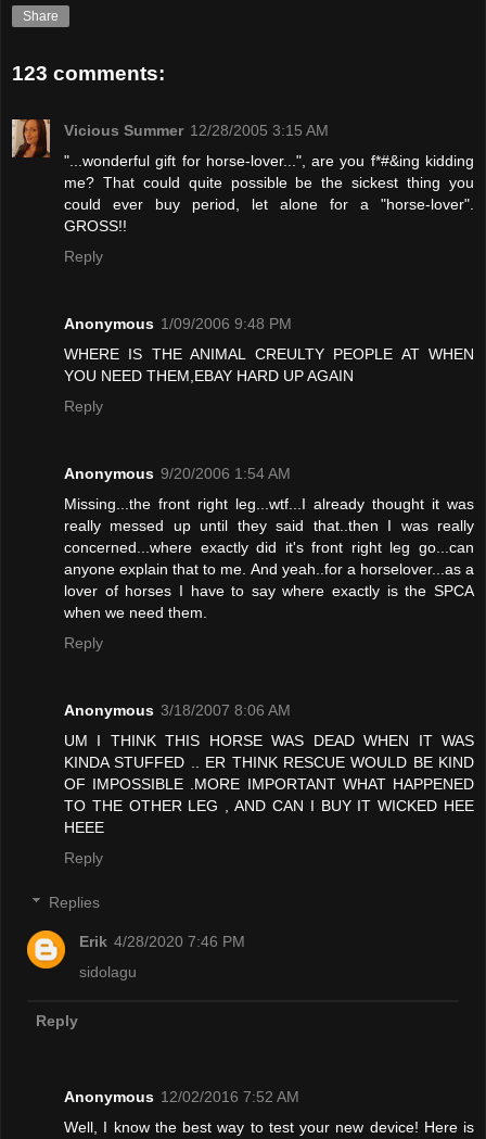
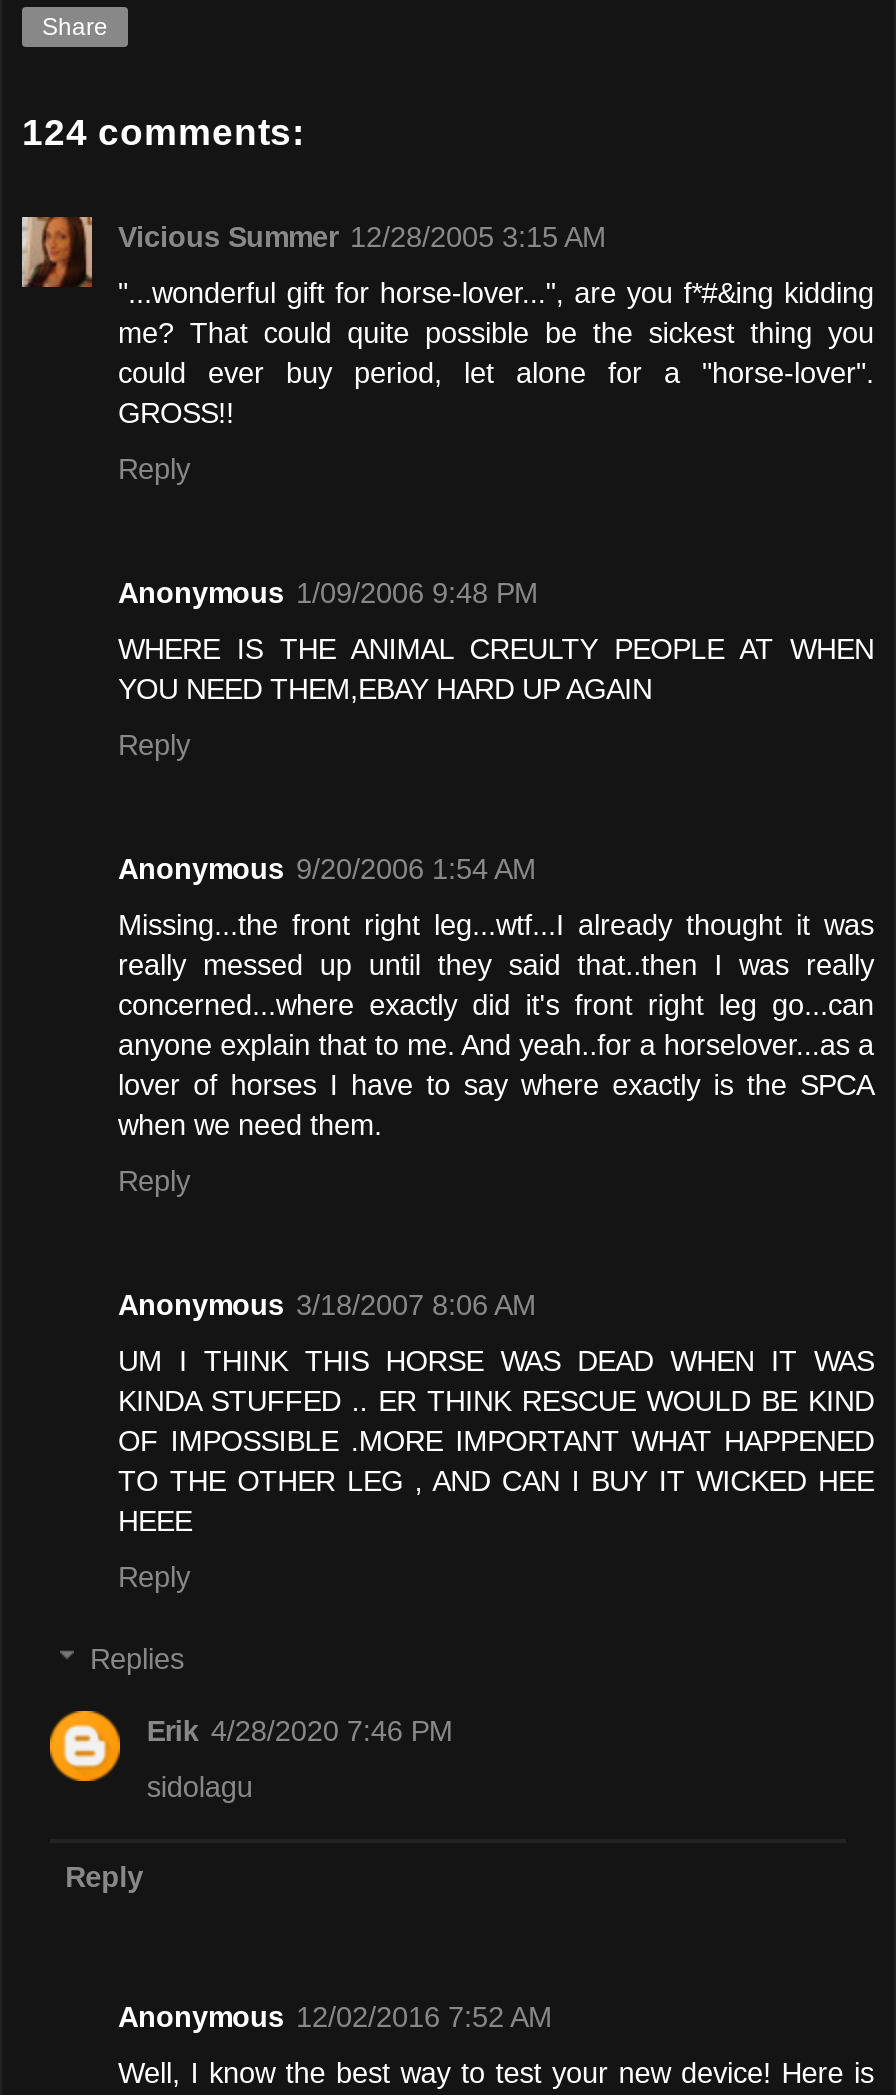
- 123 comments:
+ 124 comments:
